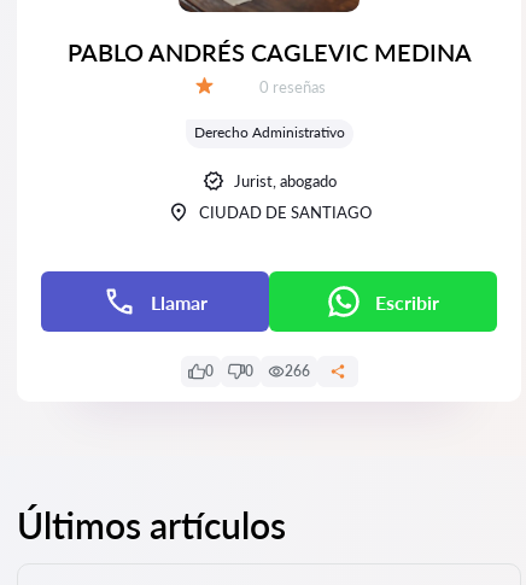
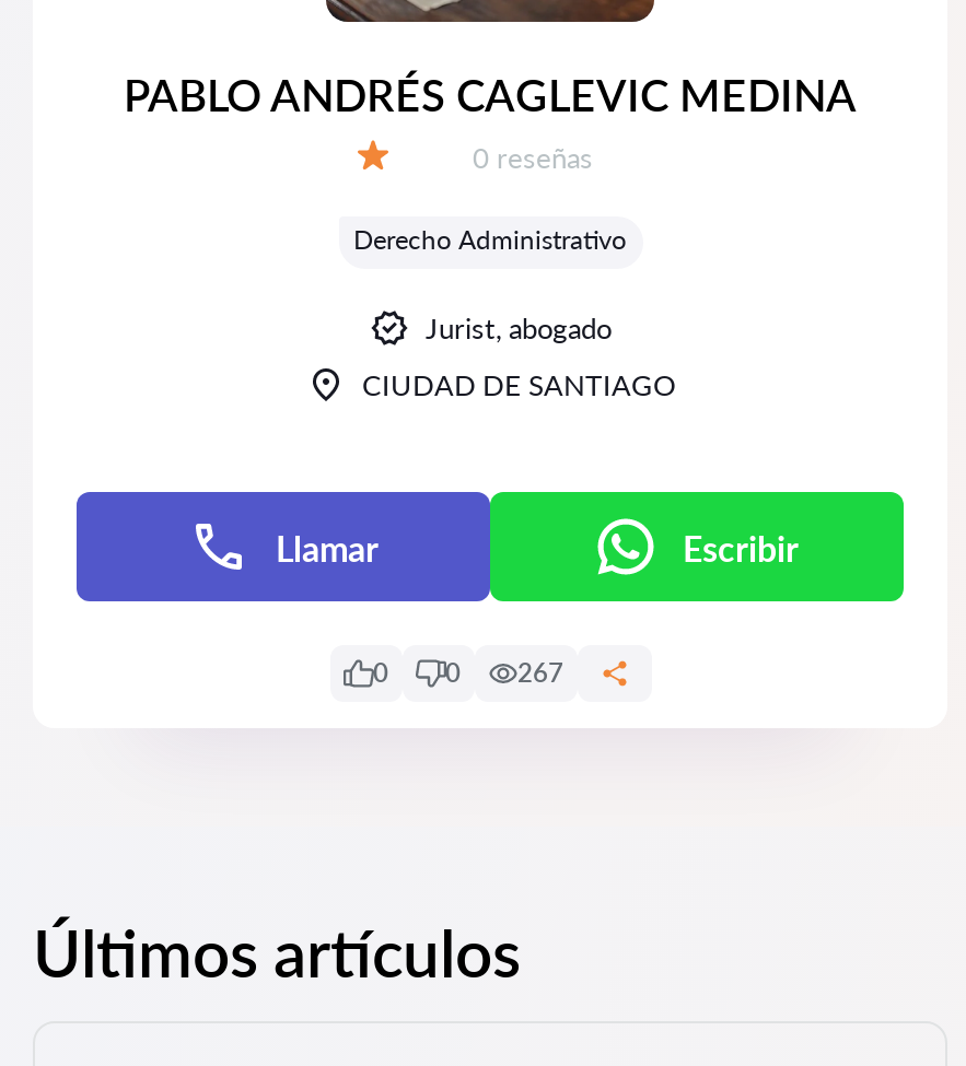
- 0 0 266
+ 0 0 267
